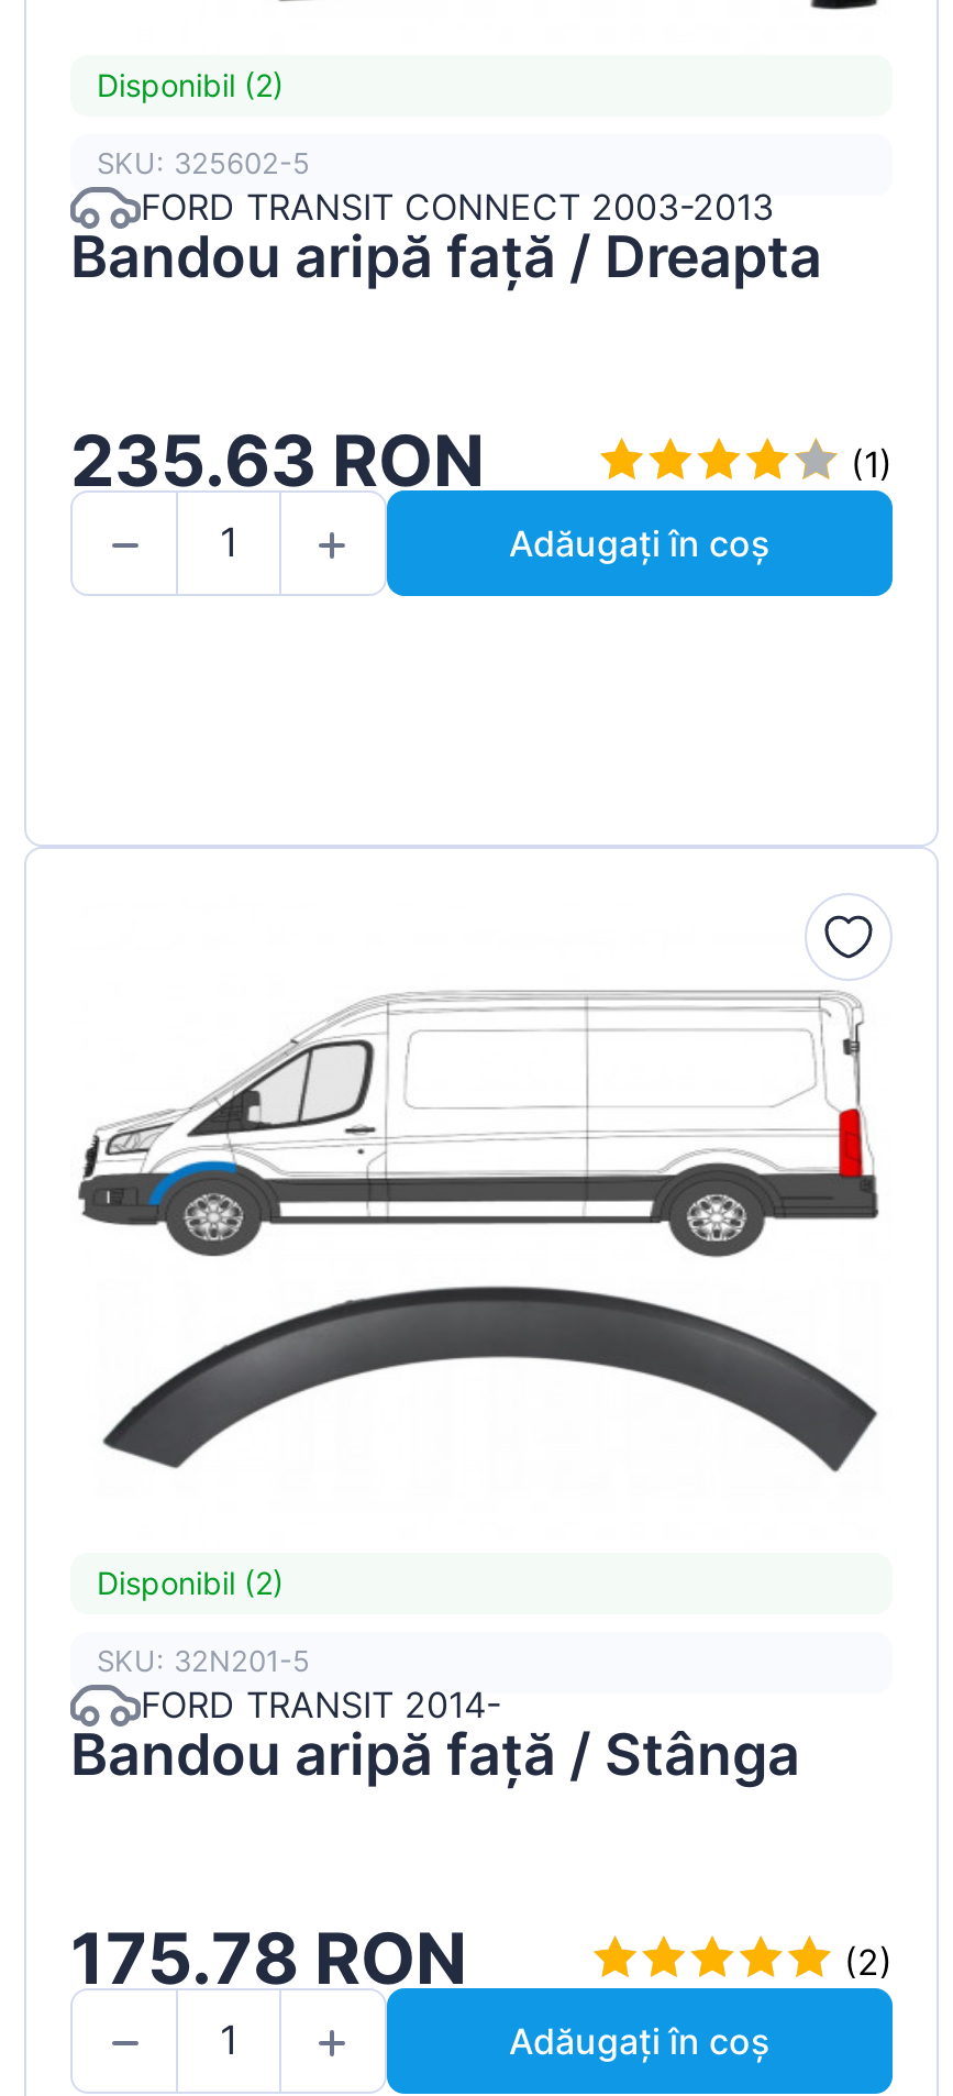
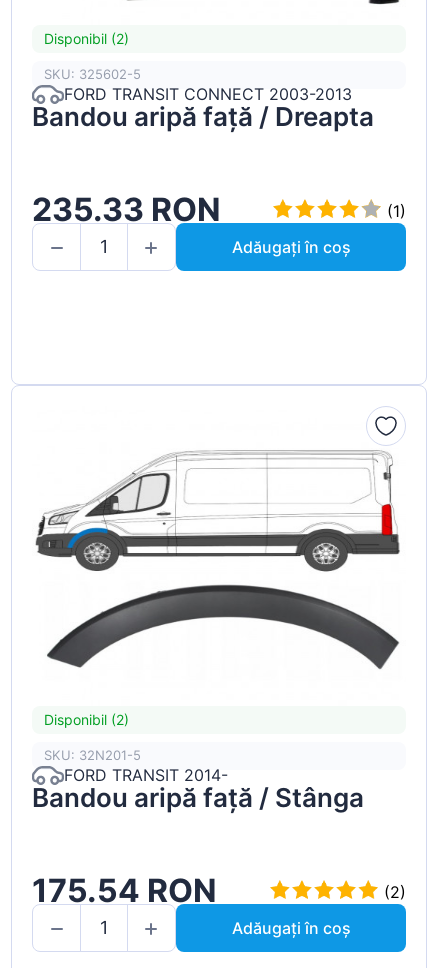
- 235.63 RON
+ 235.33 RON

- 175.78 RON
+ 175.54 RON
